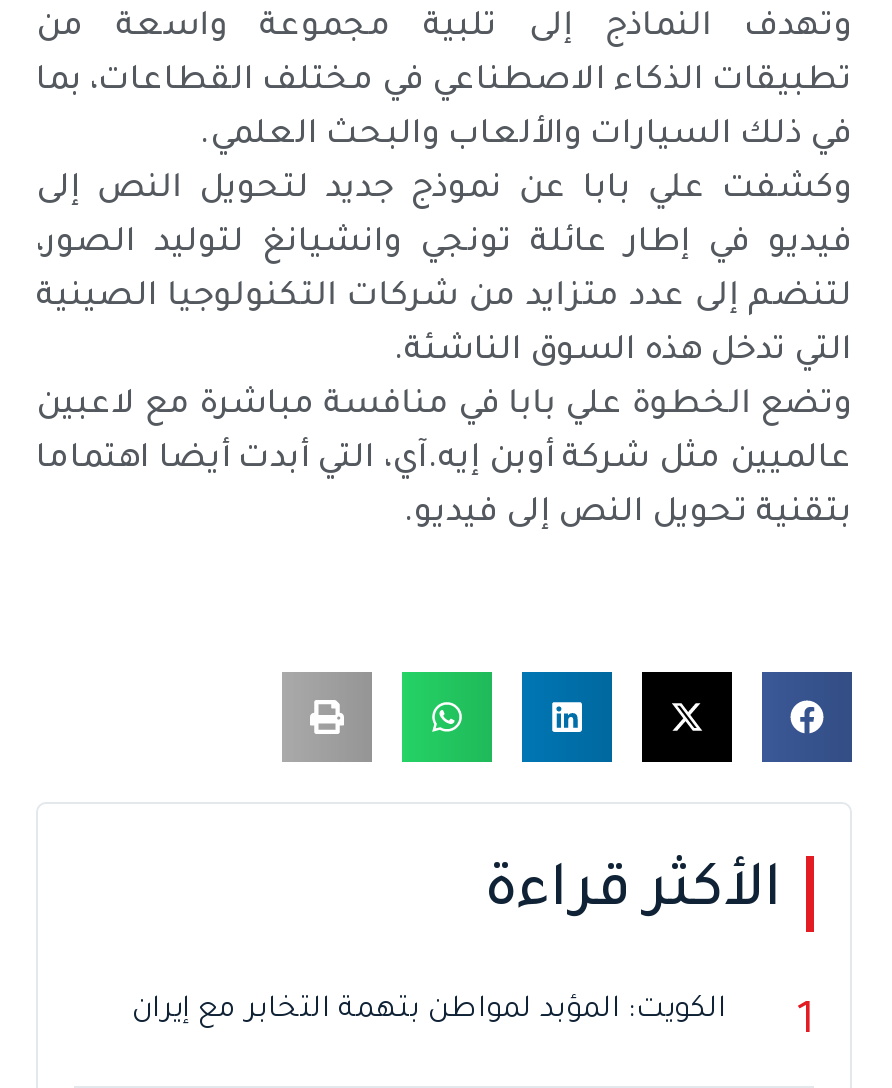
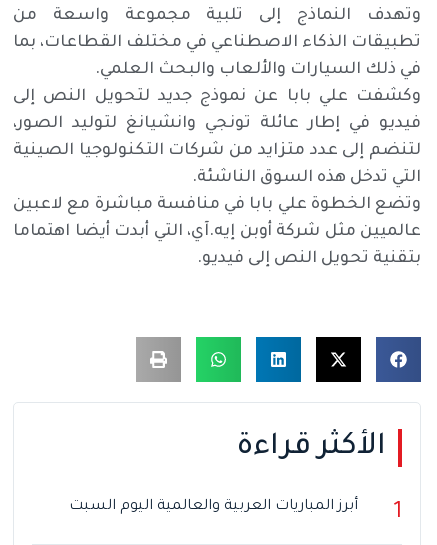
- الكويت: المؤبد لمواطن بتهمة التخابر مع إيران
+ أبرز المباريات العربية والعالمية اليوم السبت
